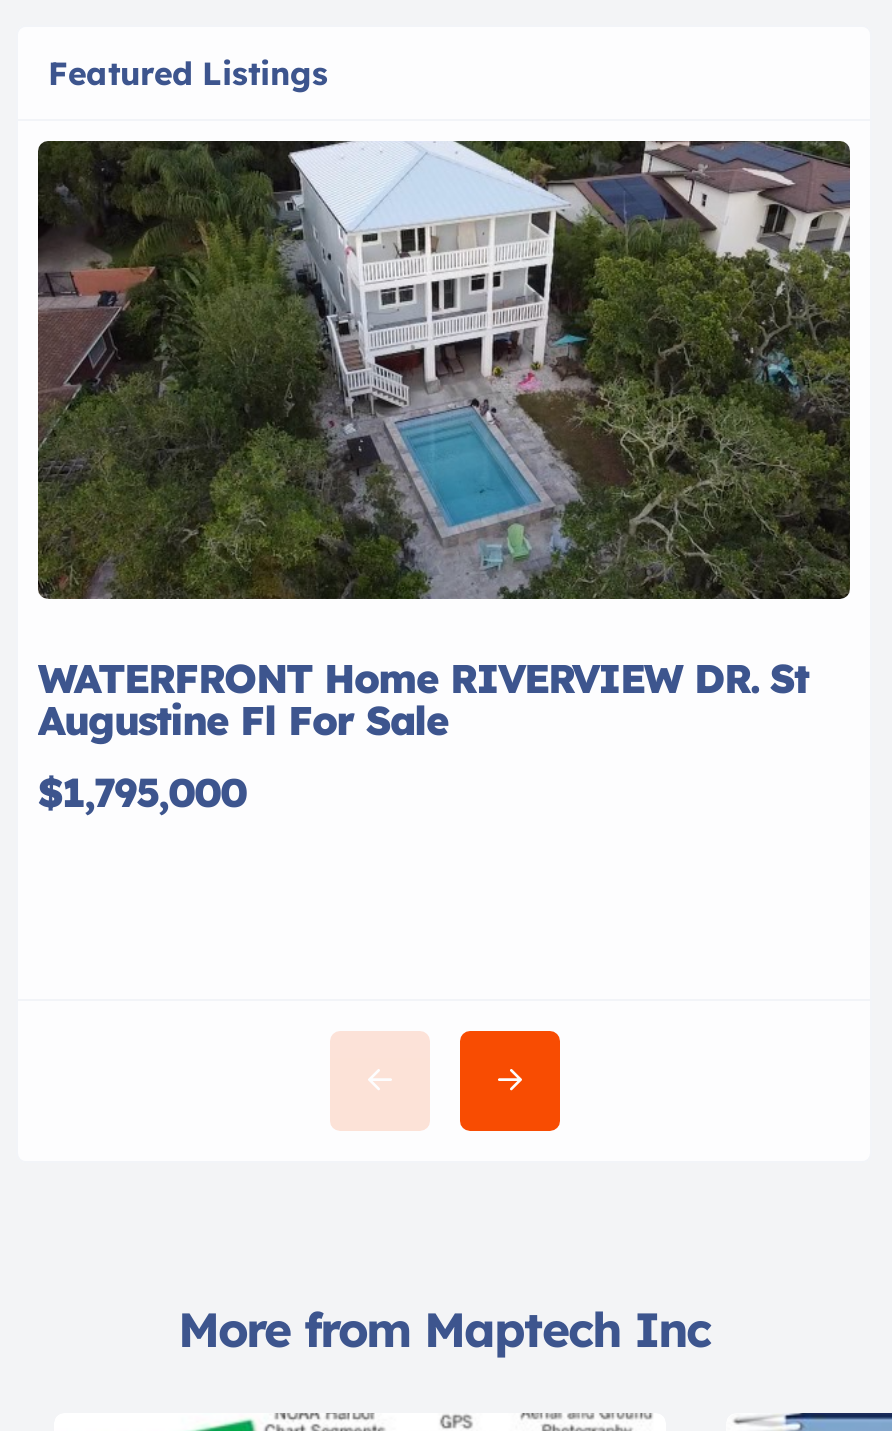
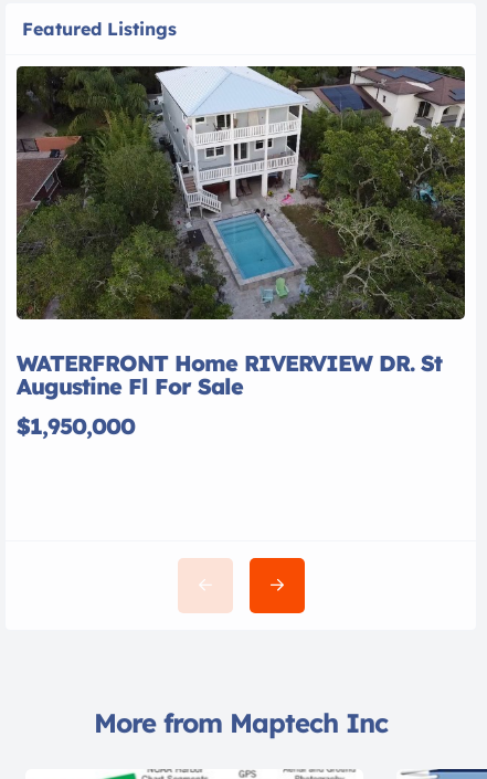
- $1,795,000
+ $1,950,000
